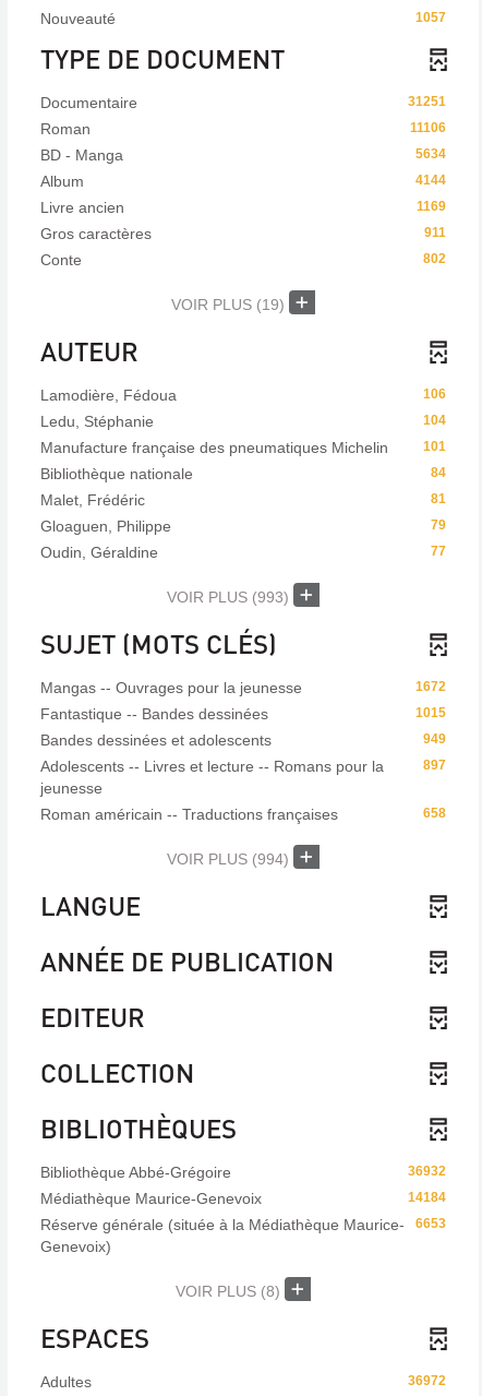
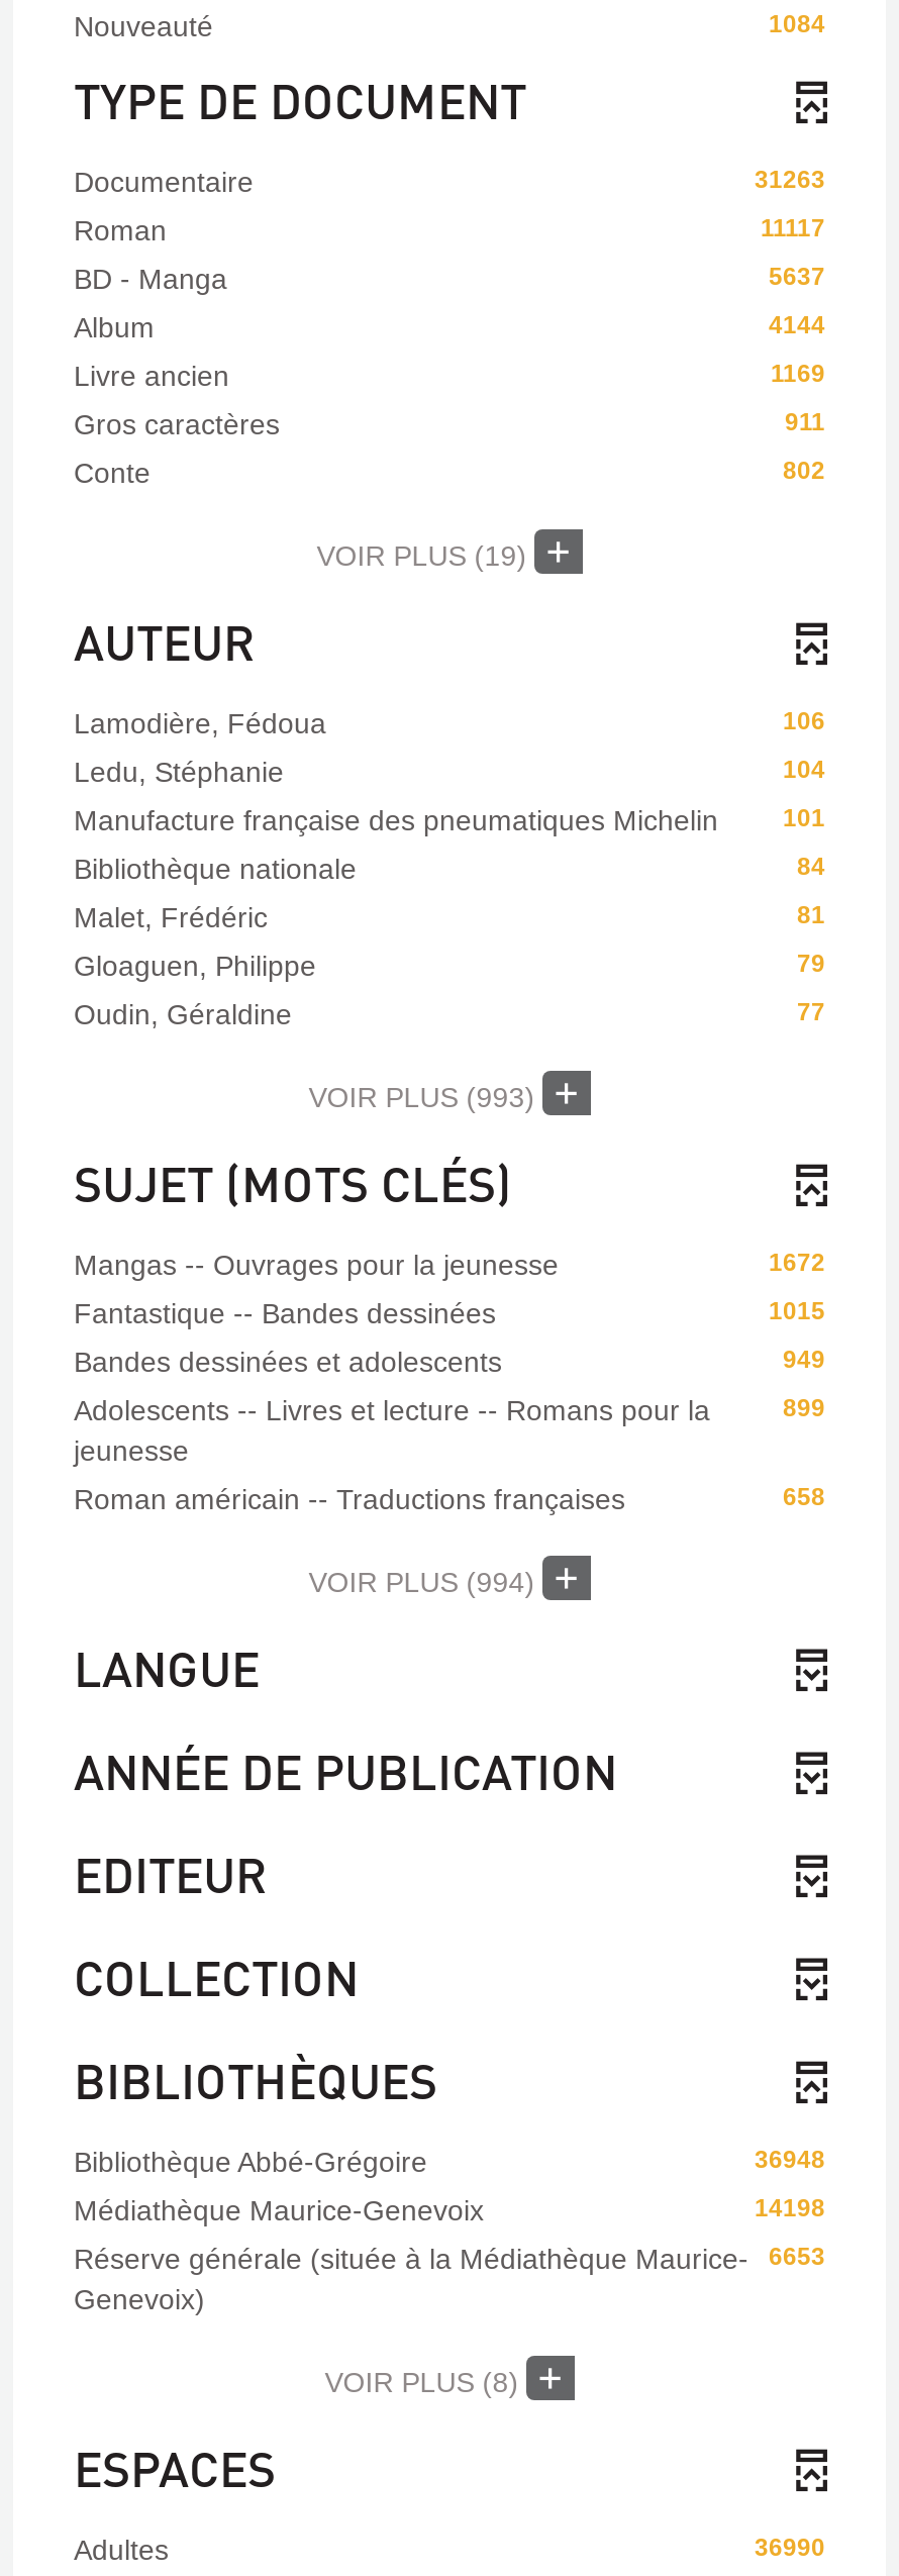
- 1057
+ 1084

- 31251
+ 31263

- 11106
+ 11117

- 5634
+ 5637

- 897
+ 899

- 36932
+ 36948

- 14184
+ 14198

- 36972
+ 36990
